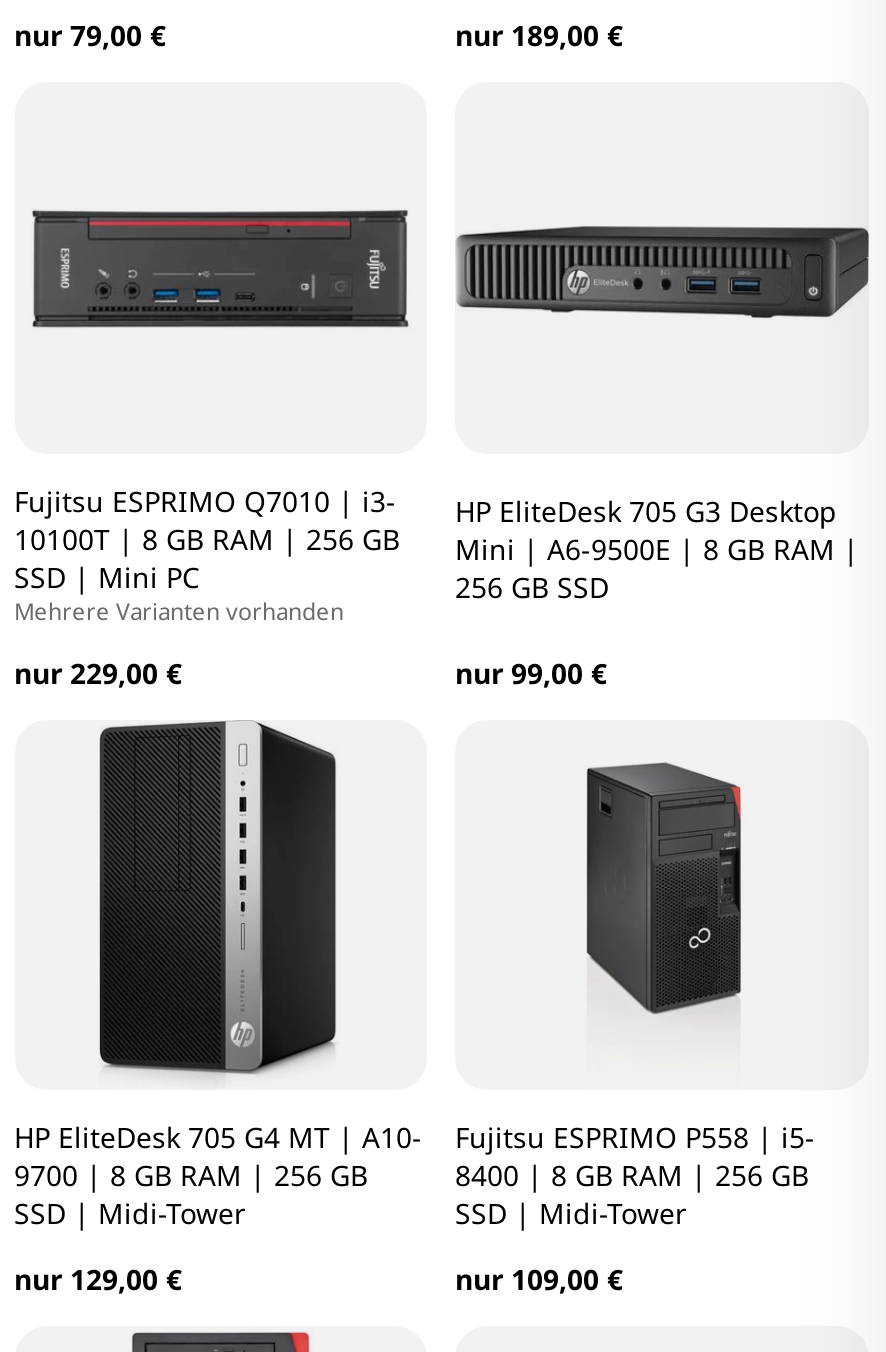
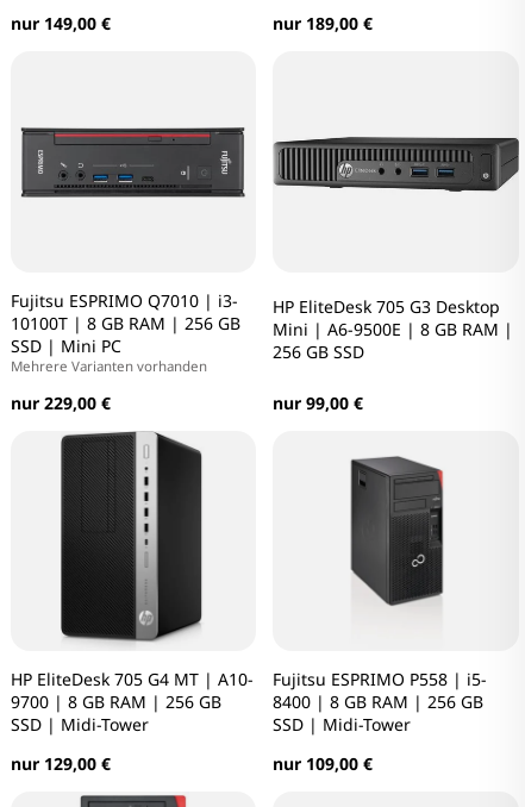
- nur 79,00 €
+ nur 149,00 €
